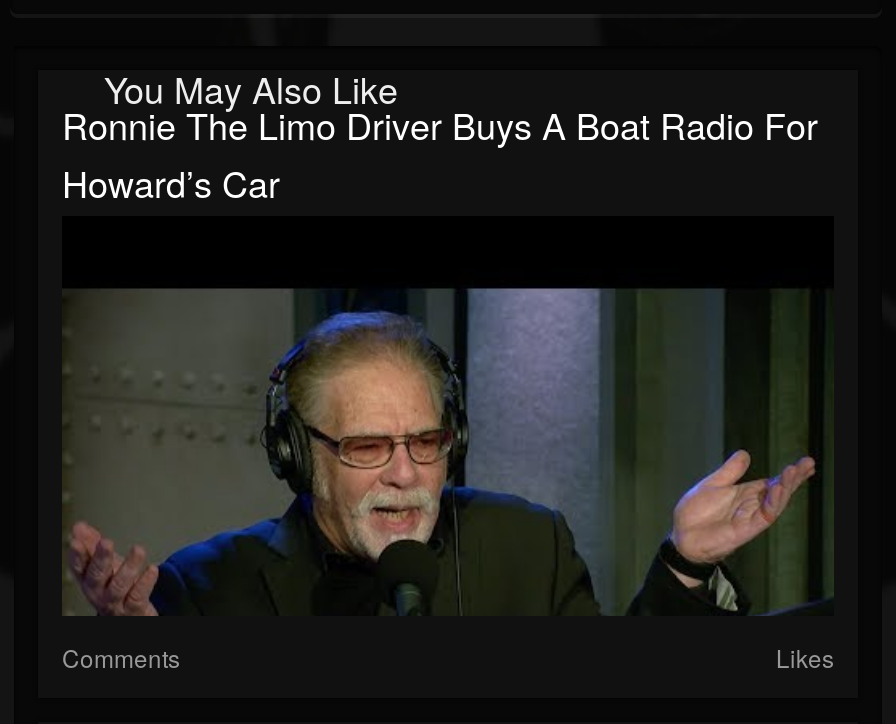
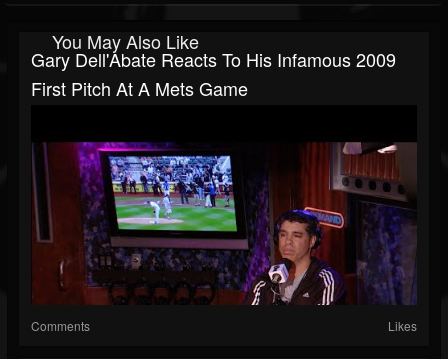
- Ronnie The Limo Driver Buys A Boat Radio For
- Howard’s Car
+ Gary Dell'Abate Reacts To His Infamous 2009
+ First Pitch At A Mets Game

- [image]
+ [image]
